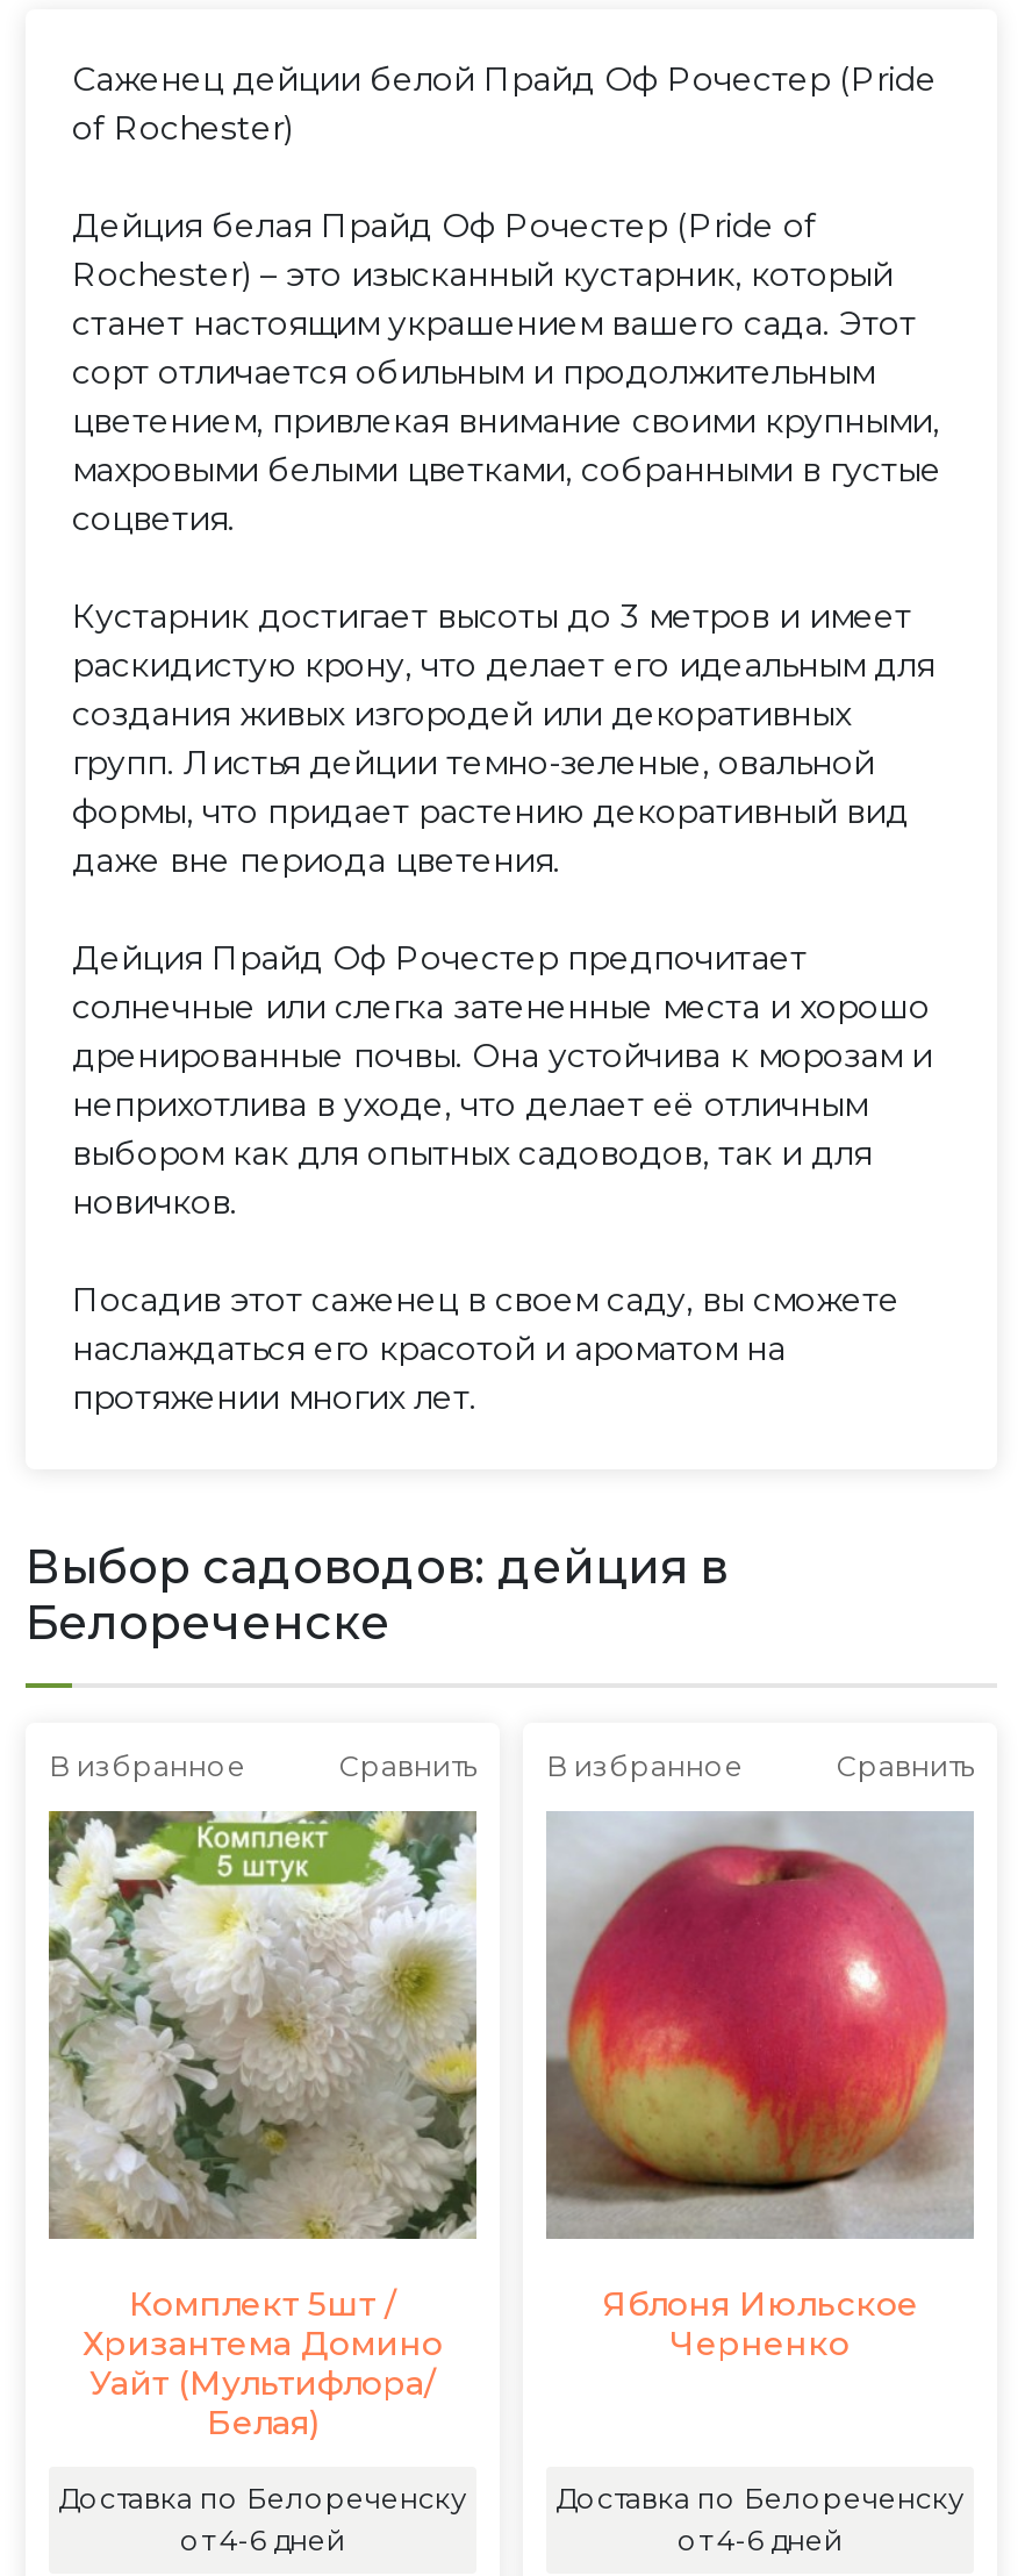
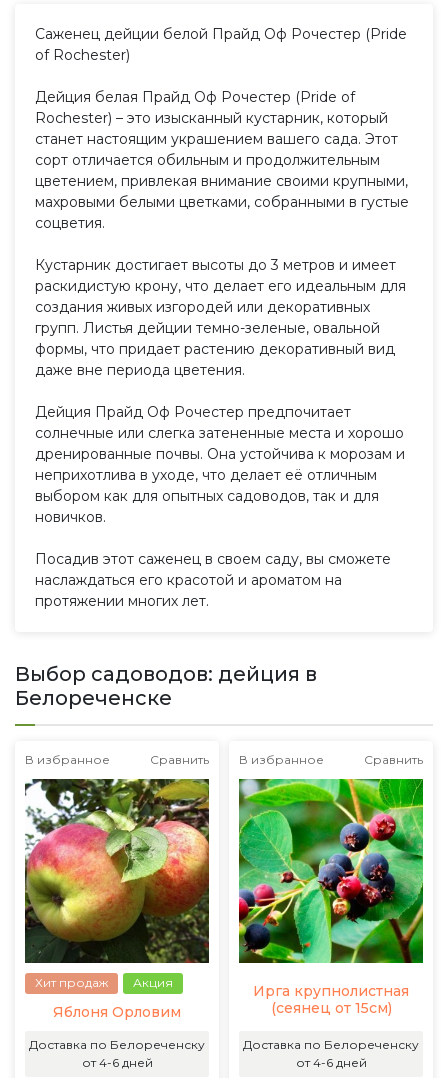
- [image]
- Комплект 5шт /
- Хризантема Домино
- Уайт (Мультифлора/
- Белая)
+ [image]
+ Хит продаж
+ Акция
+ Яблоня Орловим

- [image]
- Яблоня Июльское
- Черненко
+ [image]
+ Ирга крупнолистная
+ (сеянец от 15см)
